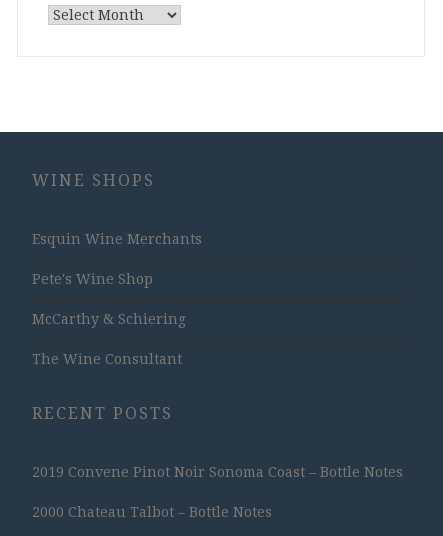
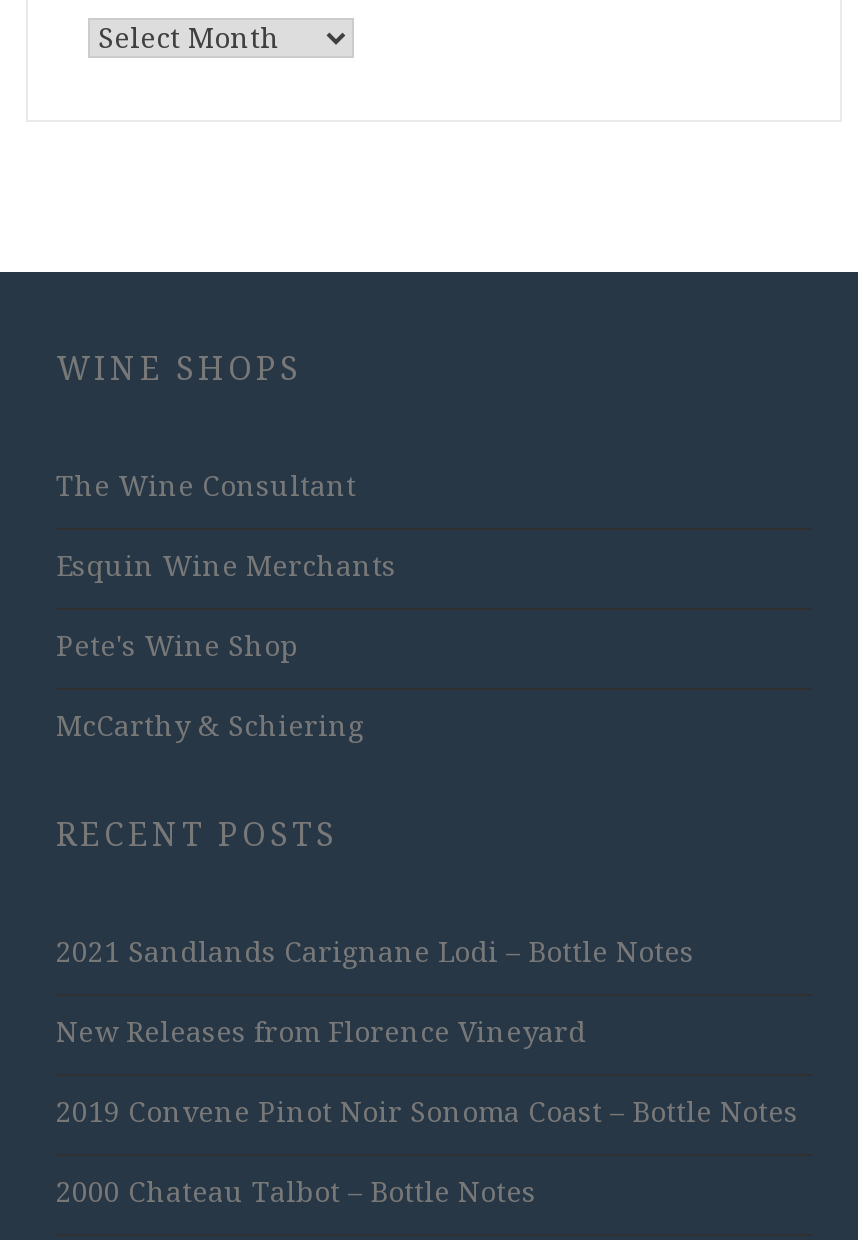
moved up: The Wine Consultant

+ 2021 Sandlands Carignane Lodi – Bottle Notes
+ New Releases from Florence Vineyard
